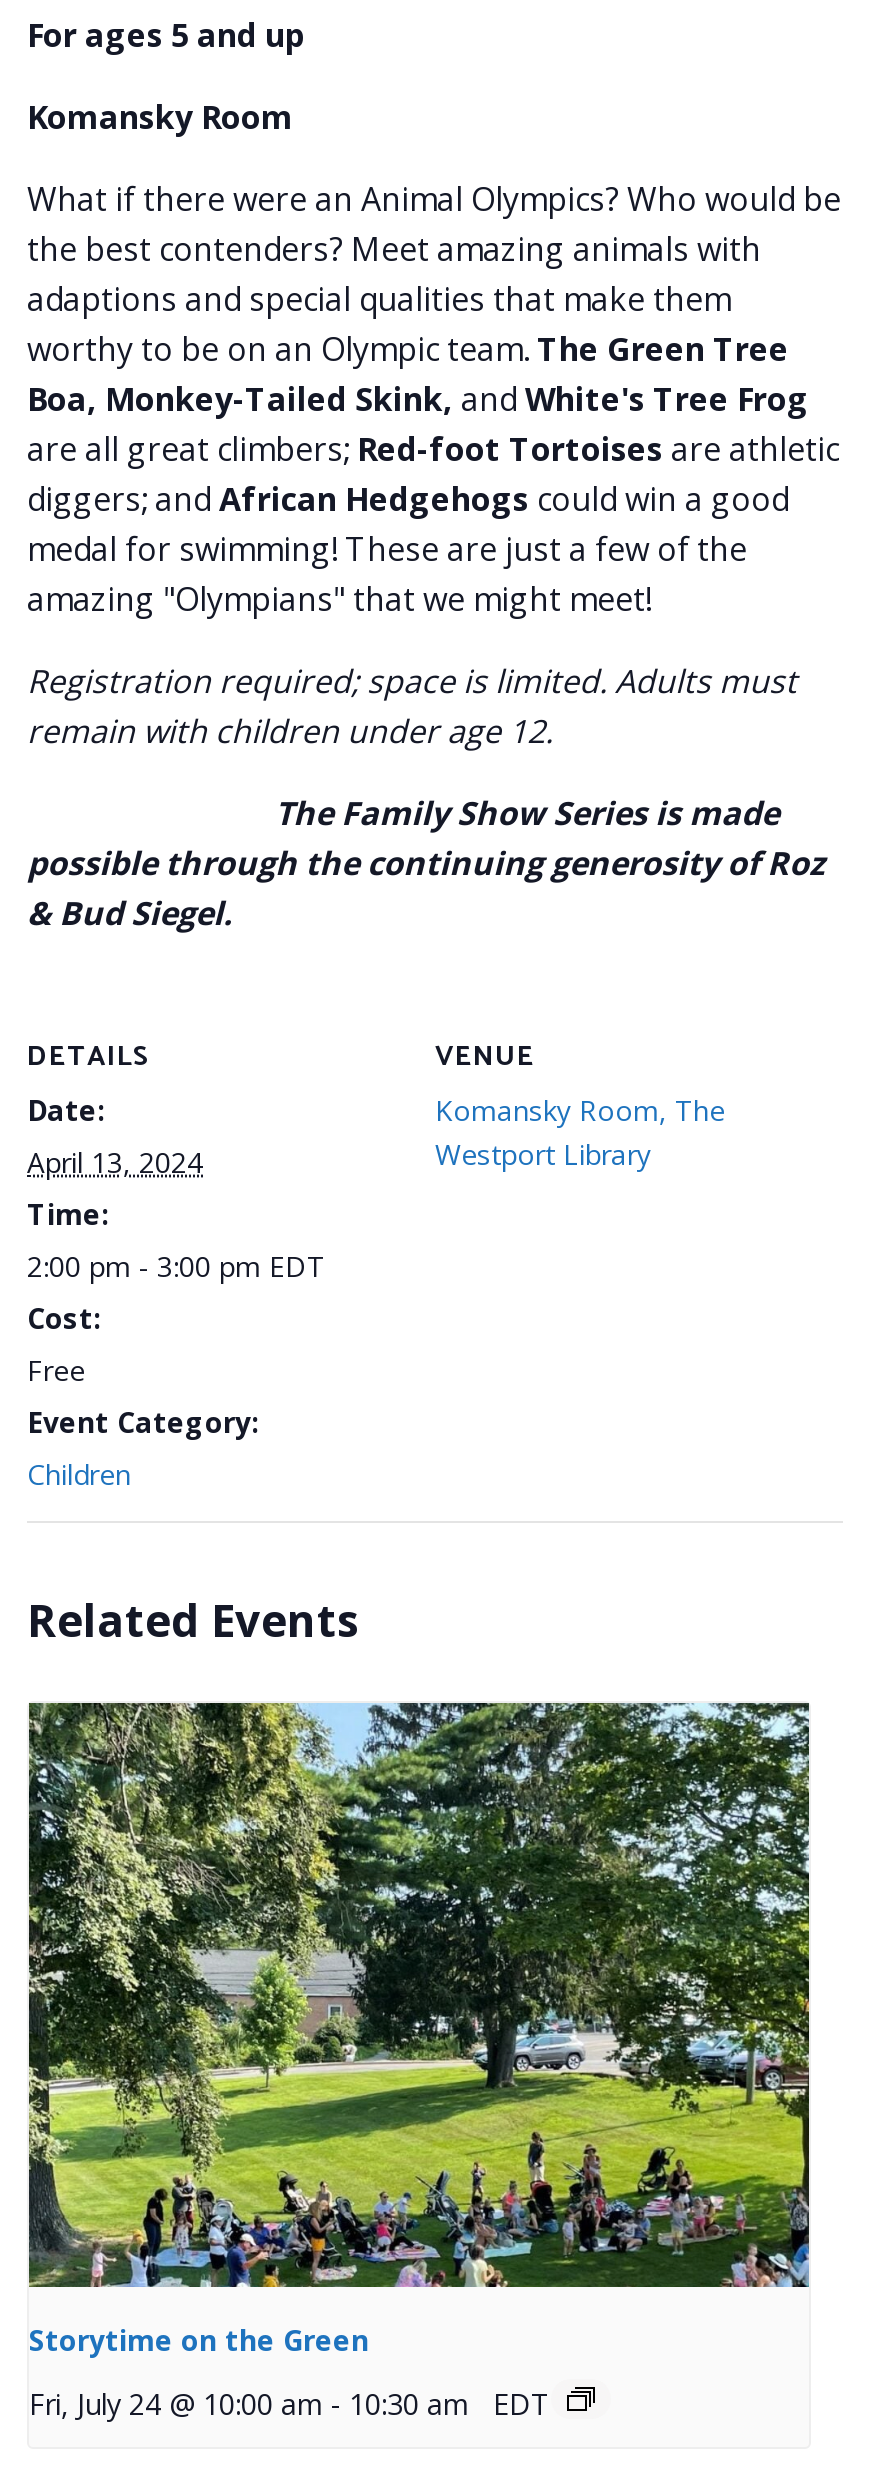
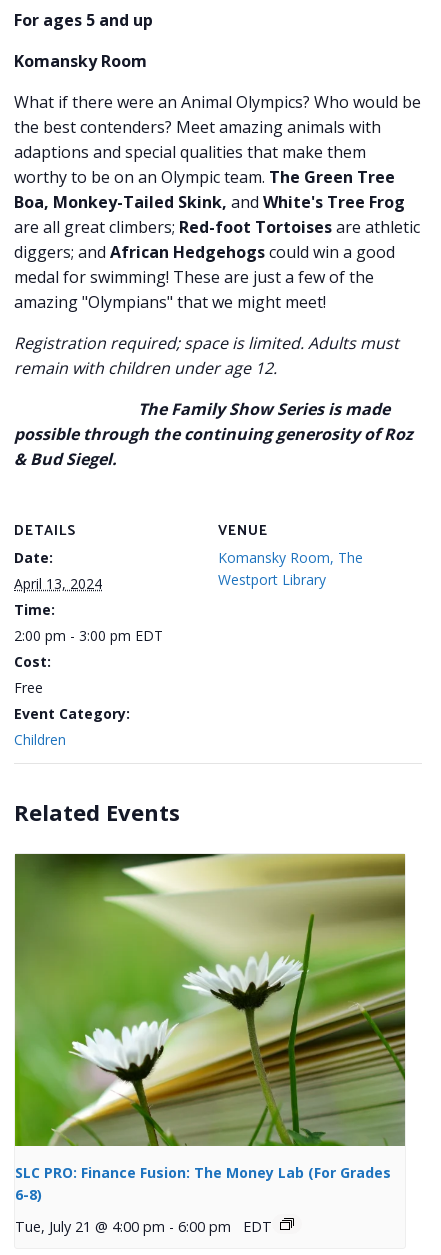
- [image]
- Storytime on the Green
+ [image]
+ SLC PRO: Finance Fusion: The Money Lab (For Grades
+ 6-8)

- Fri, July 24 @ 10:00 am - 10:30 am EDT
+ Tue, July 21 @ 4:00 pm - 6:00 pm EDT
